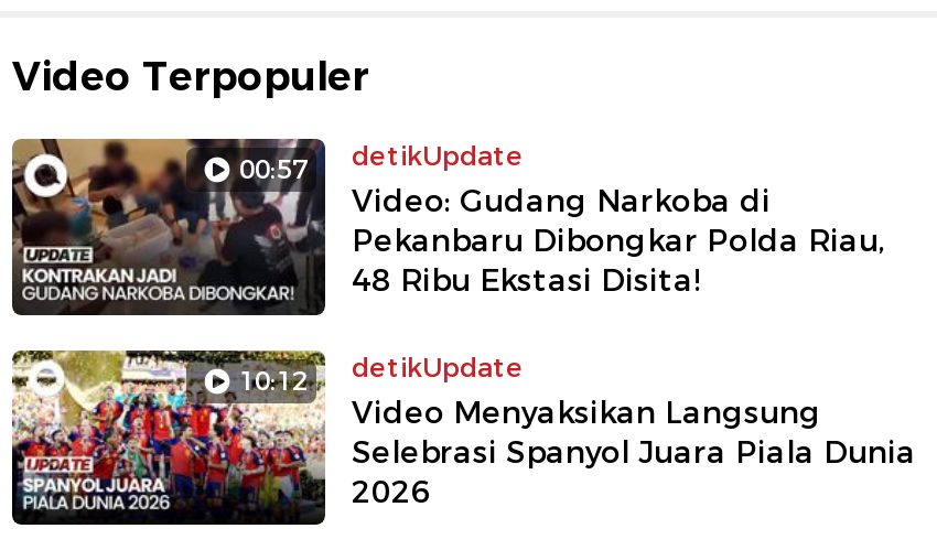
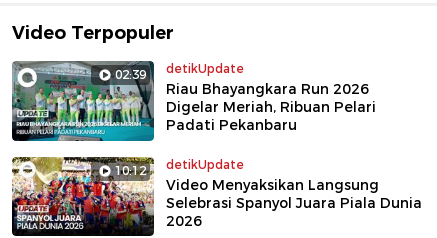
- [image]
- 00:57 detikUpdate
+ [image]
+ 02:39 detikUpdate

- Video: Gudang Narkoba di
- Pekanbaru Dibongkar Polda Riau,
- 48 Ribu Ekstasi Disita!
+ Riau Bhayangkara Run 2026
+ Digelar Meriah, Ribuan Pelari
+ Padati Pekanbaru
